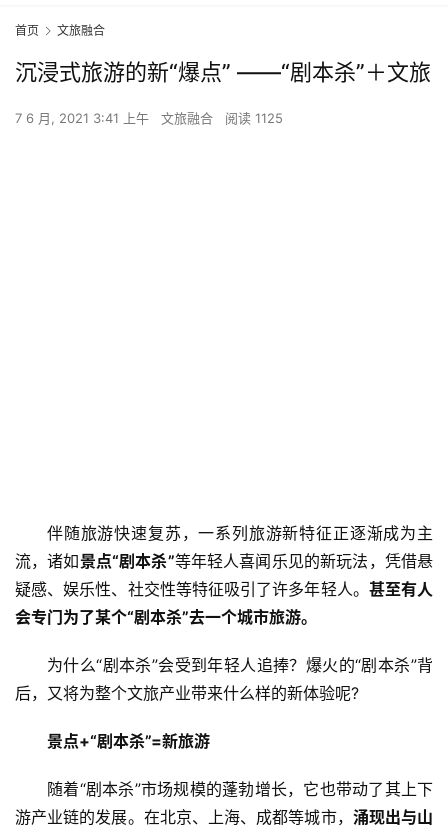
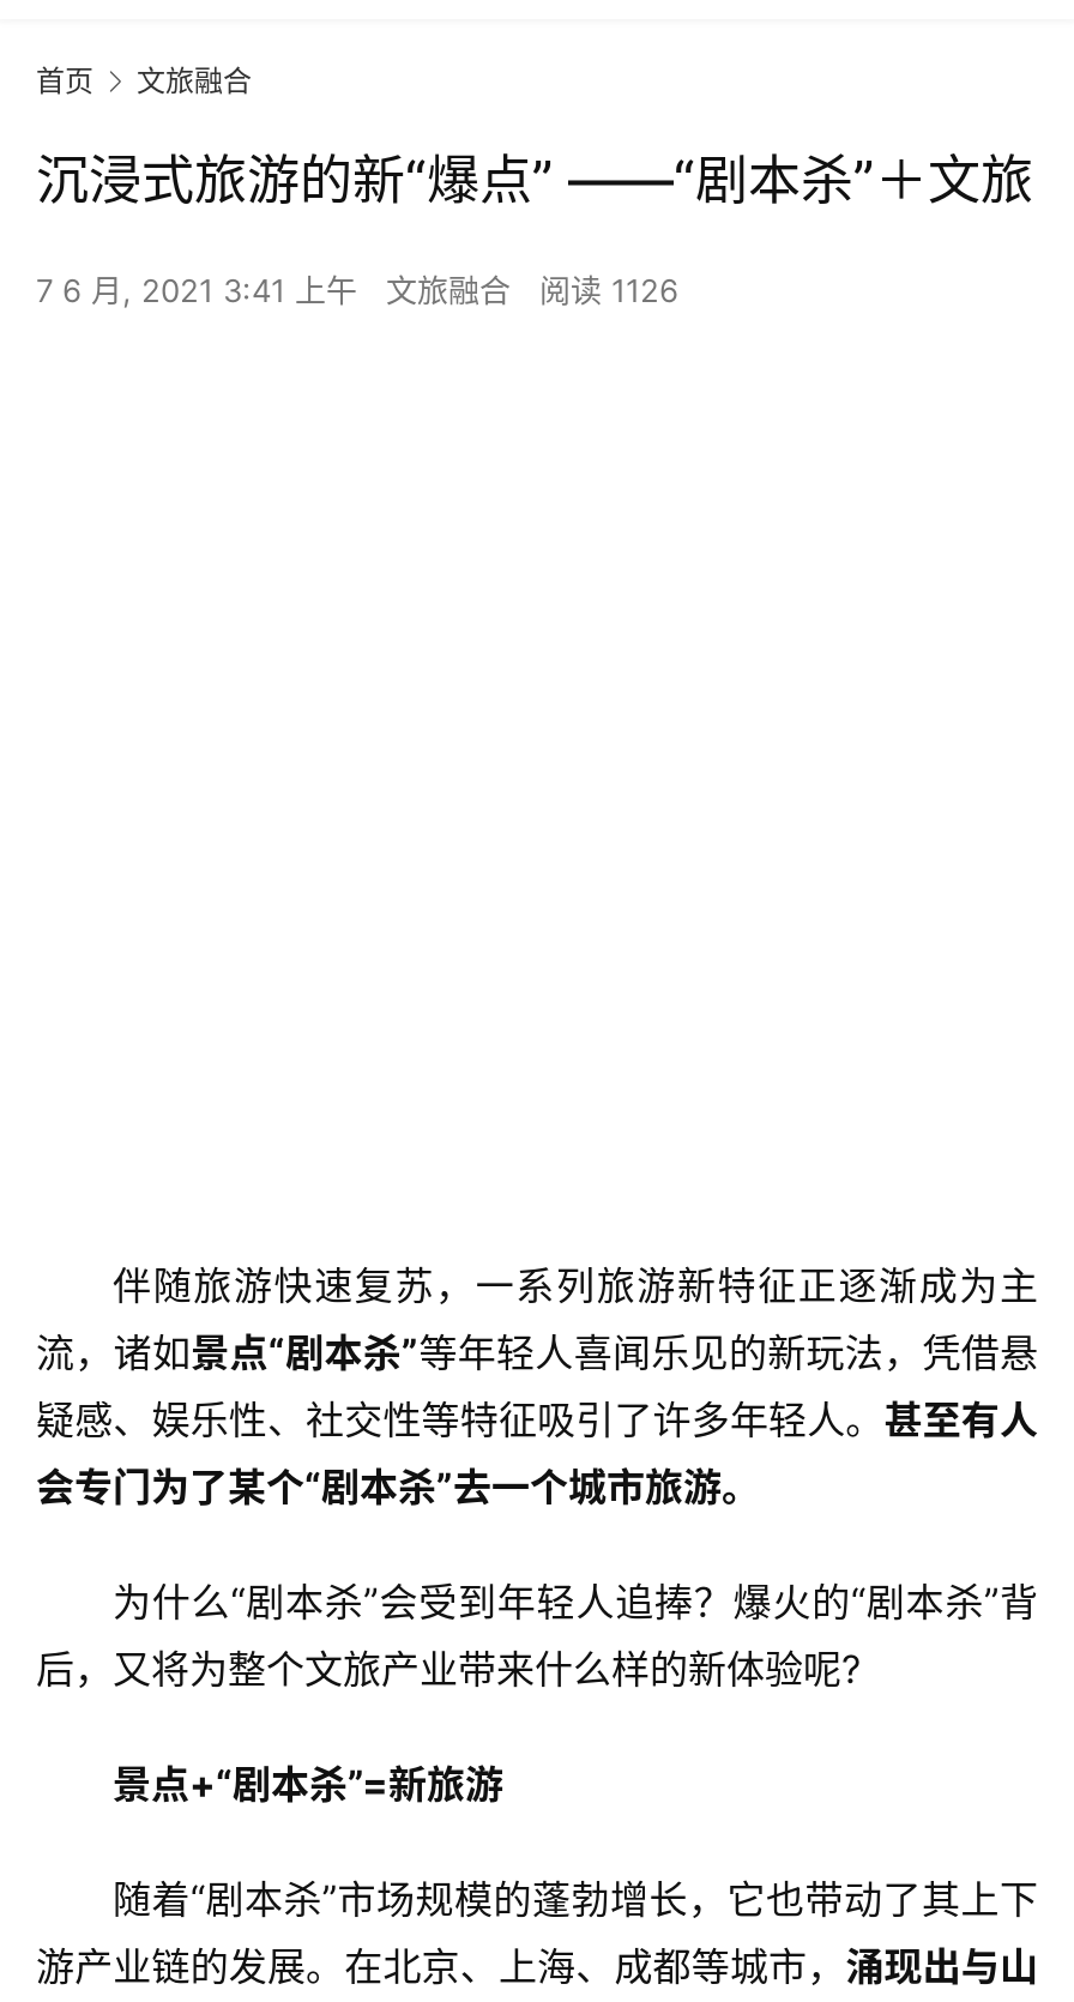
- 7 6 月, 2021 3:41 上午 文旅融合 阅读 1125
+ 7 6 月, 2021 3:41 上午 文旅融合 阅读 1126
